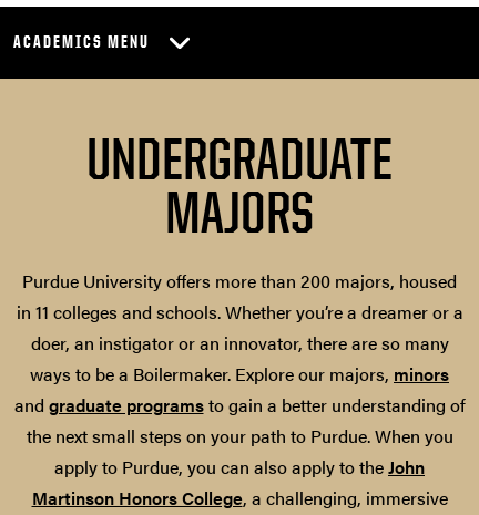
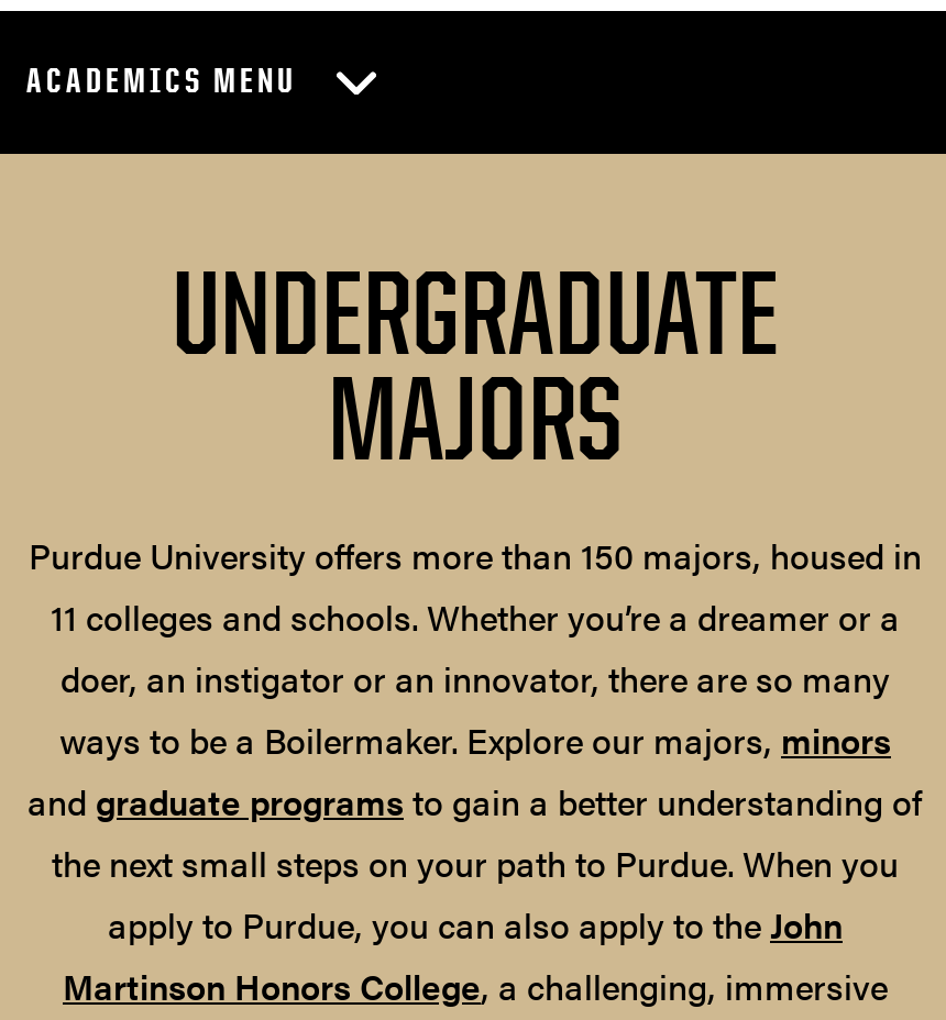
- Purdue University offers more than 200 majors, housed
- in 11 colleges and schools. Whether you’re a dreamer or a
+ Purdue University offers more than 150 majors, housed in
+ 11 colleges and schools. Whether you’re a dreamer or a
